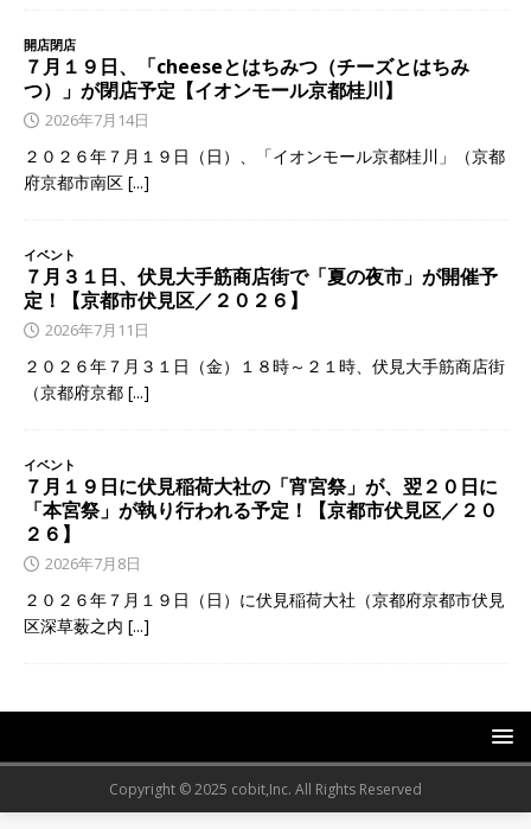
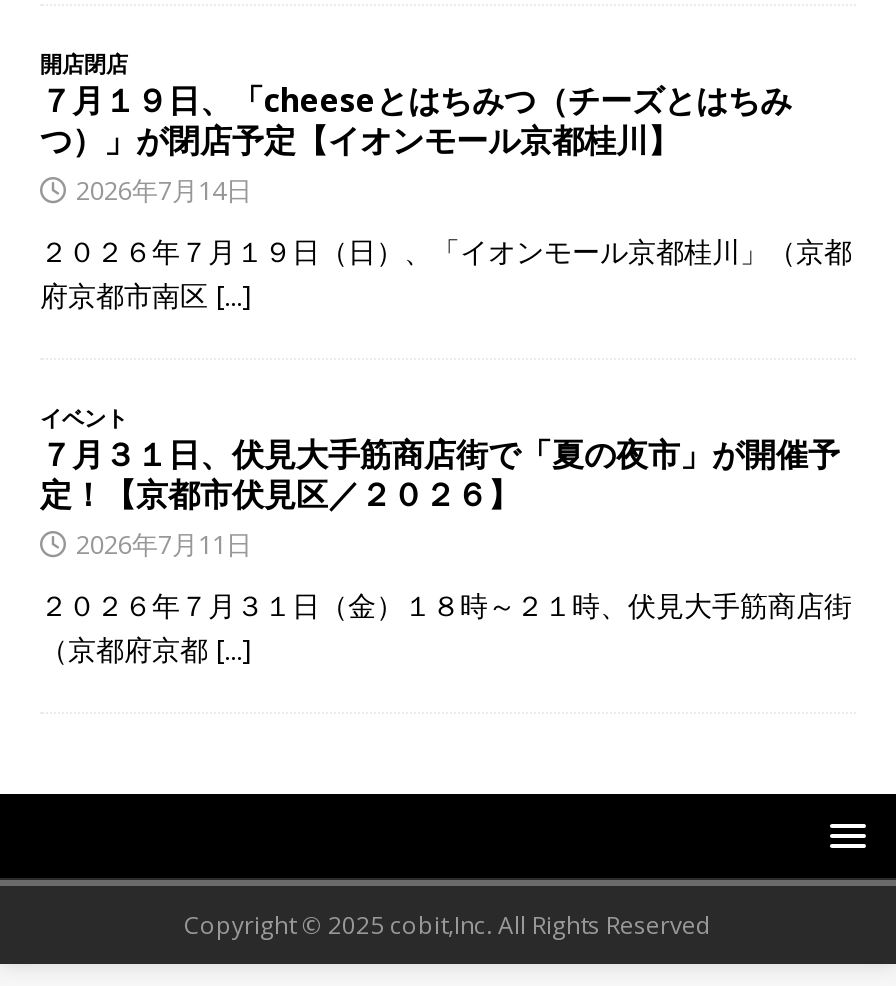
- イベント
- ７月１９日に伏見稲荷大社の「宵宮祭」が、翌２０日に
- 「本宮祭」が執り行われる予定！【京都市伏見区／２０
- ２６】
- 2026年7月8日
- ２０２６年７月１９日（日）に伏見稲荷大社（京都府京都市伏見
- 区深草薮之内[...]
